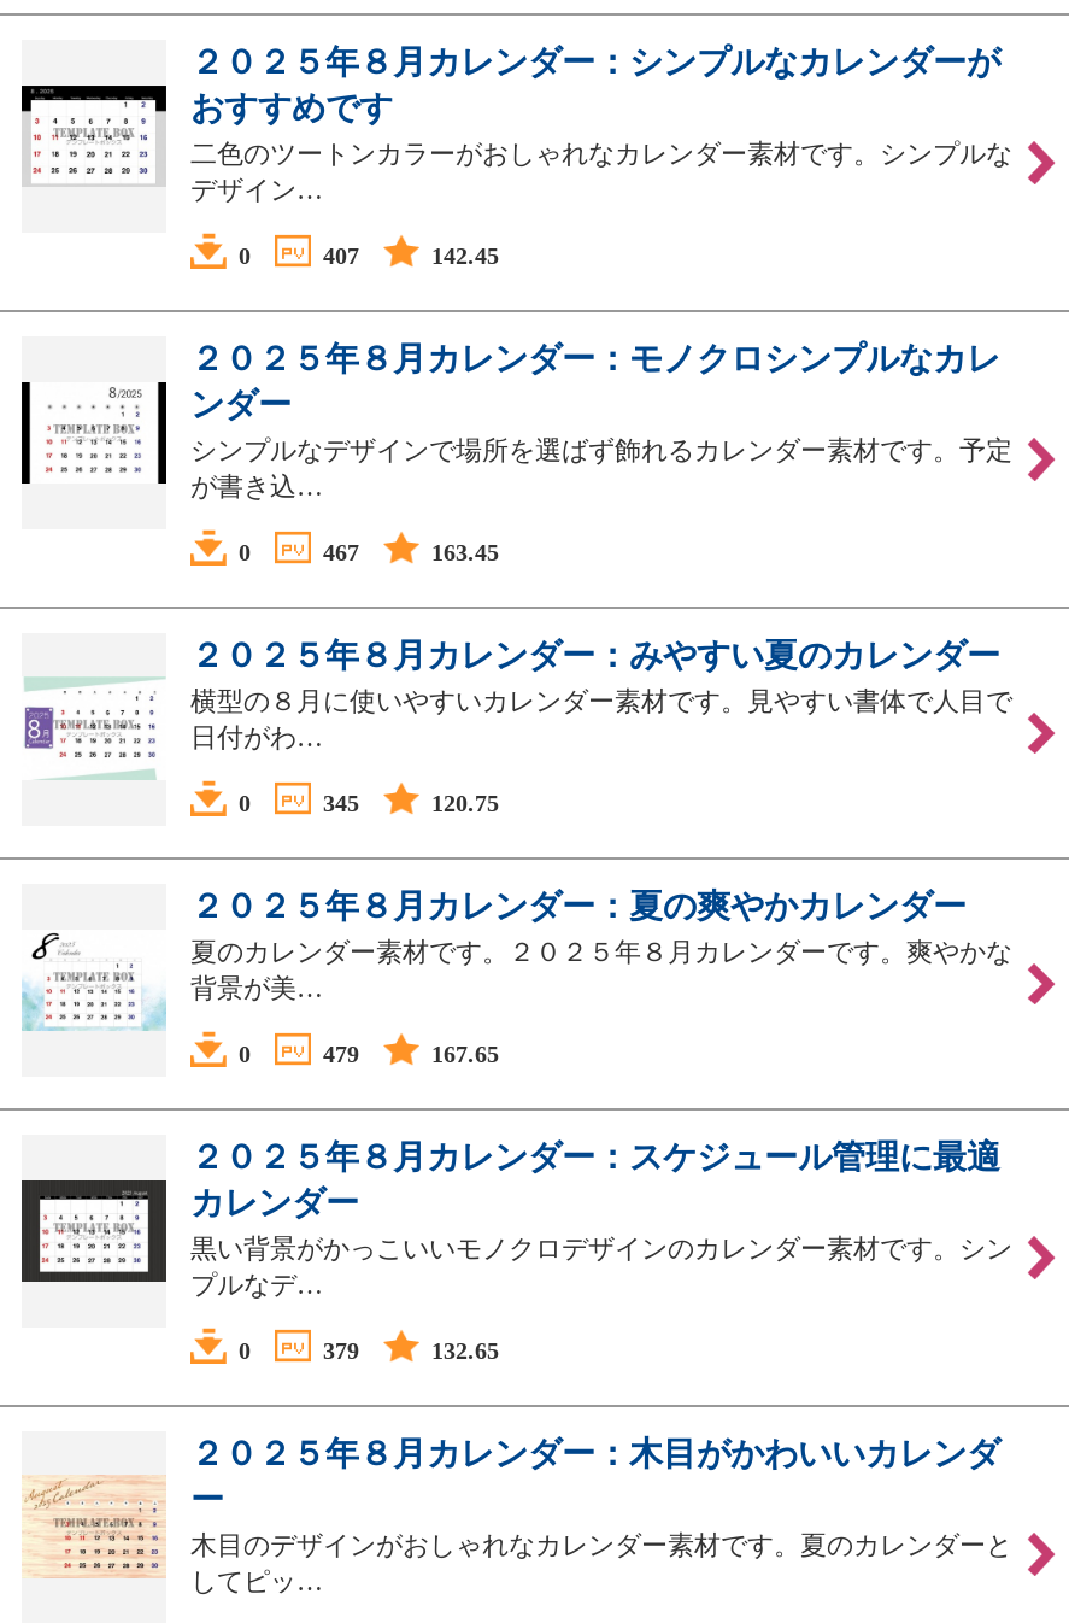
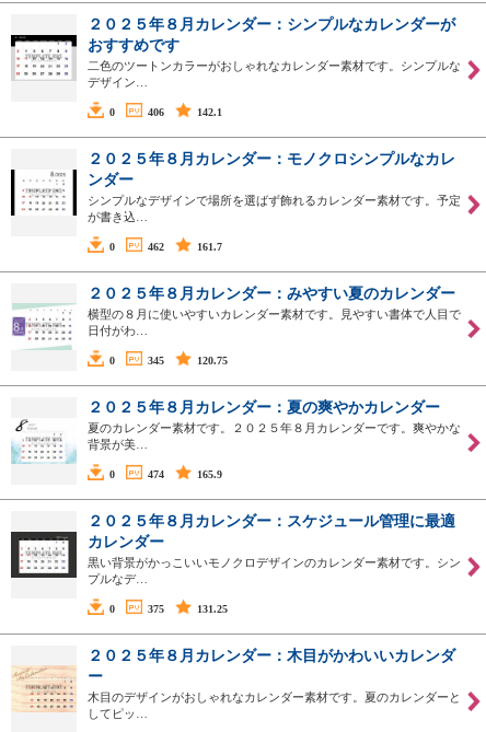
- 407
+ 406

- 142.45
+ 142.1

- 467
+ 462

- 163.45
+ 161.7

- 479
+ 474

- 167.65
+ 165.9

- 379
+ 375

- 132.65
+ 131.25
